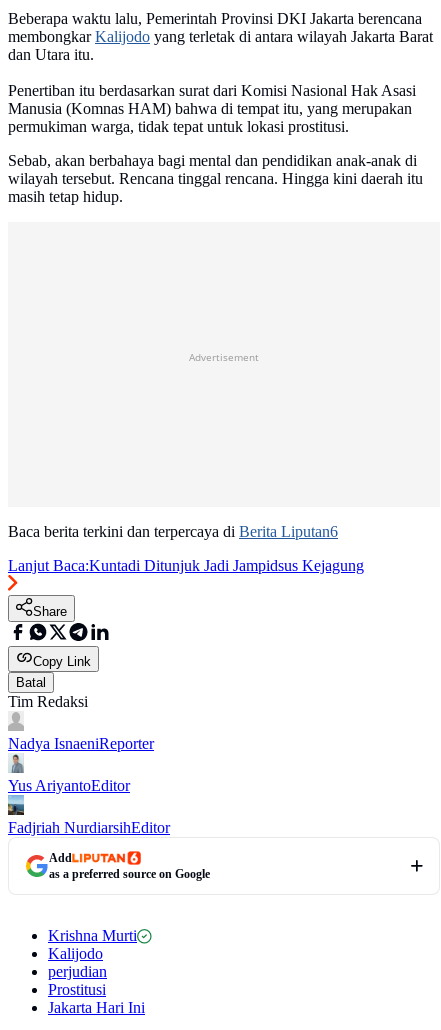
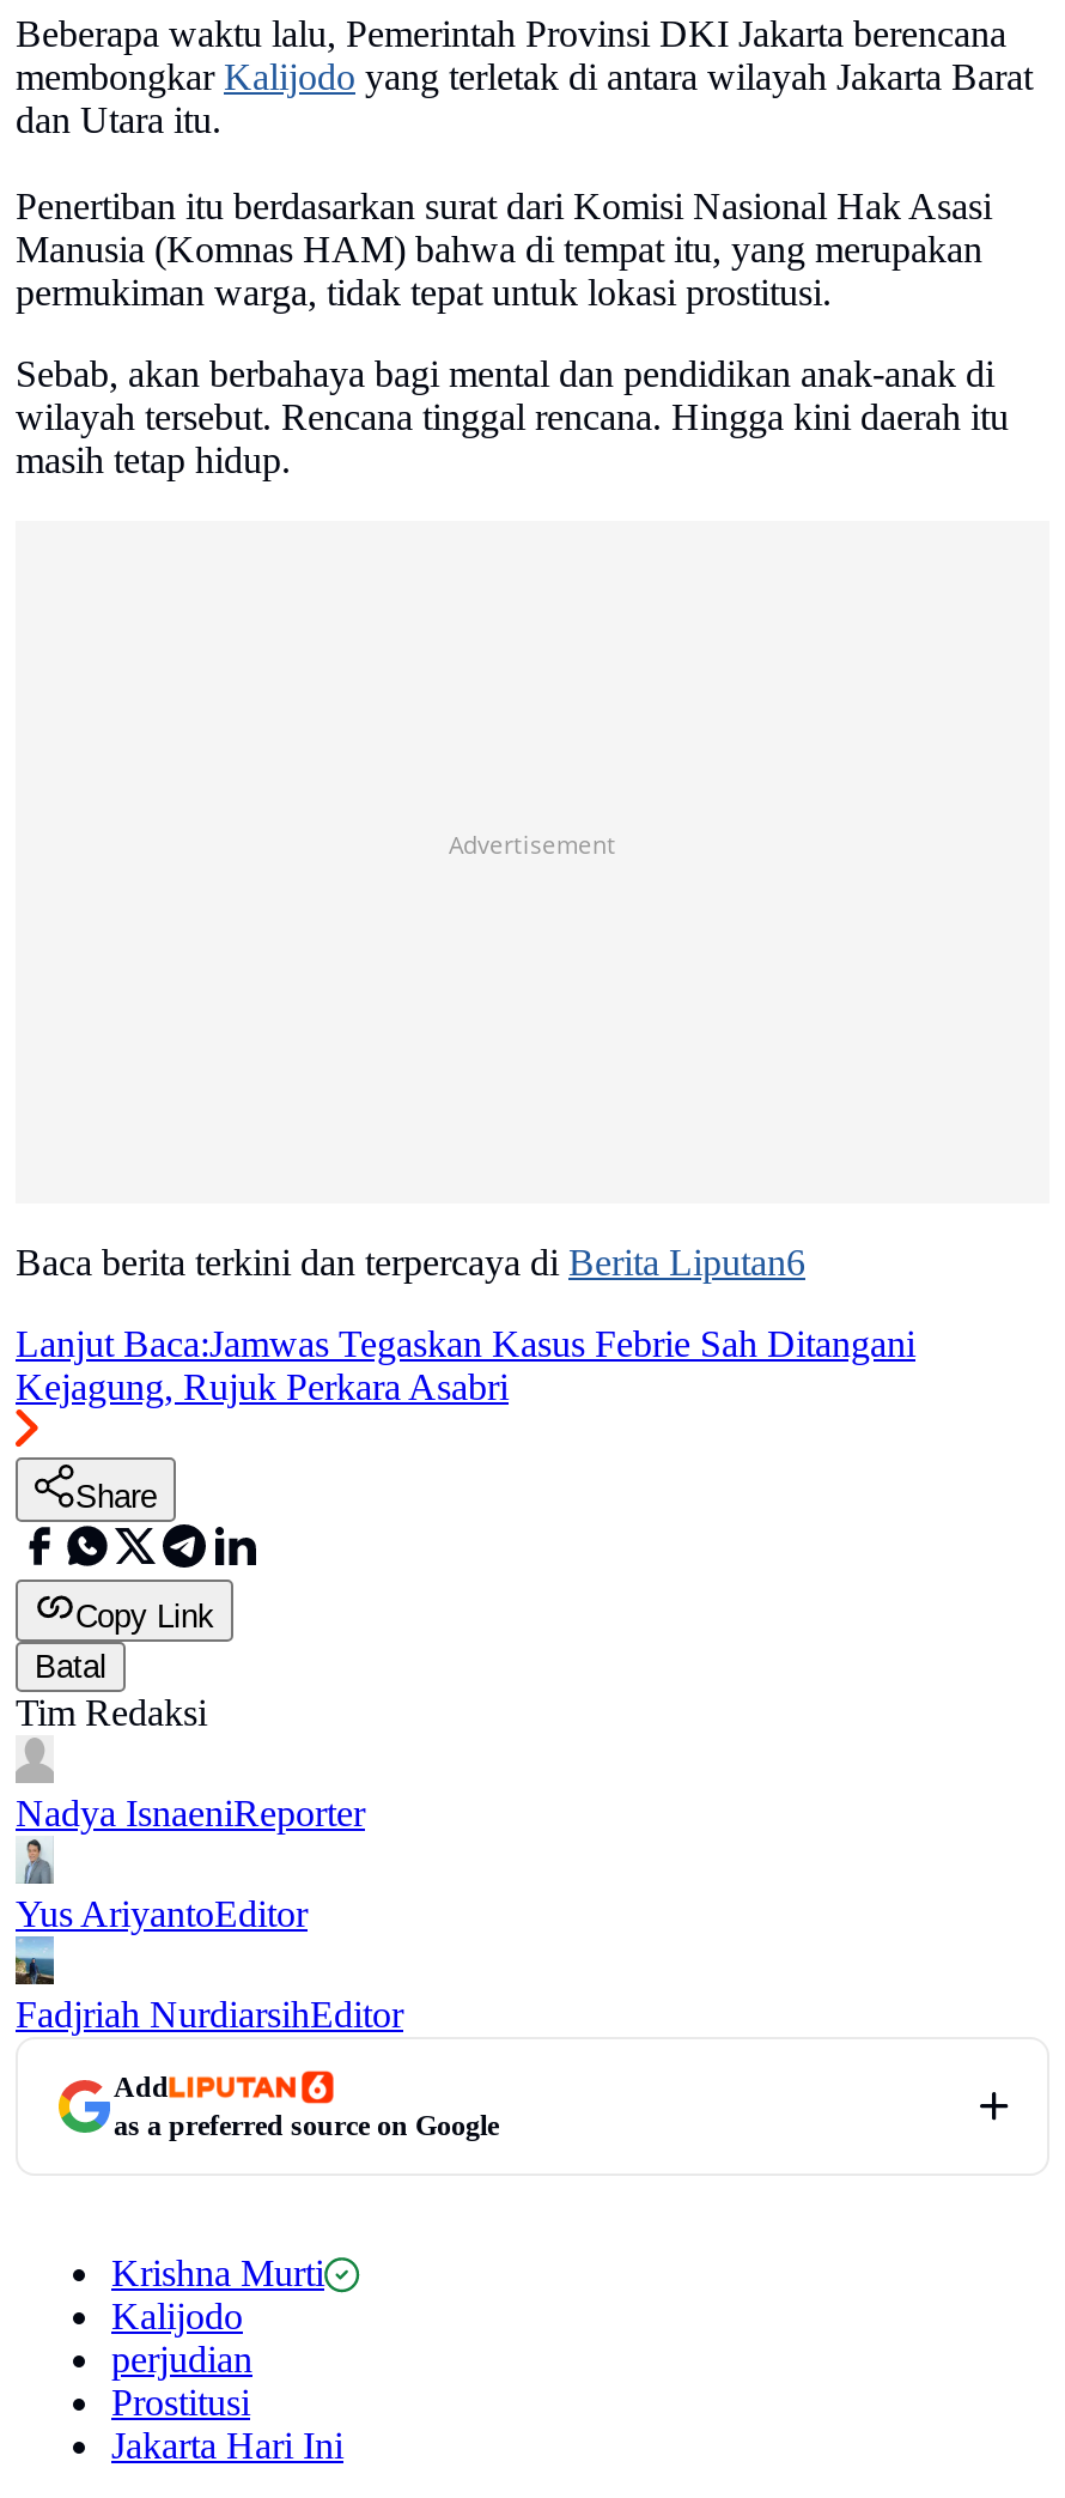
- Lanjut Baca:Kuntadi Ditunjuk Jadi Jampidsus Kejagung
+ Lanjut Baca:Jamwas Tegaskan Kasus Febrie Sah Ditangani
+ Kejagung, Rujuk Perkara Asabri
